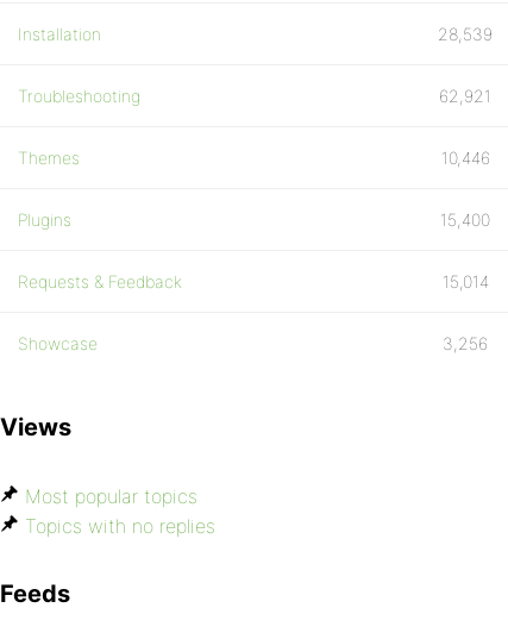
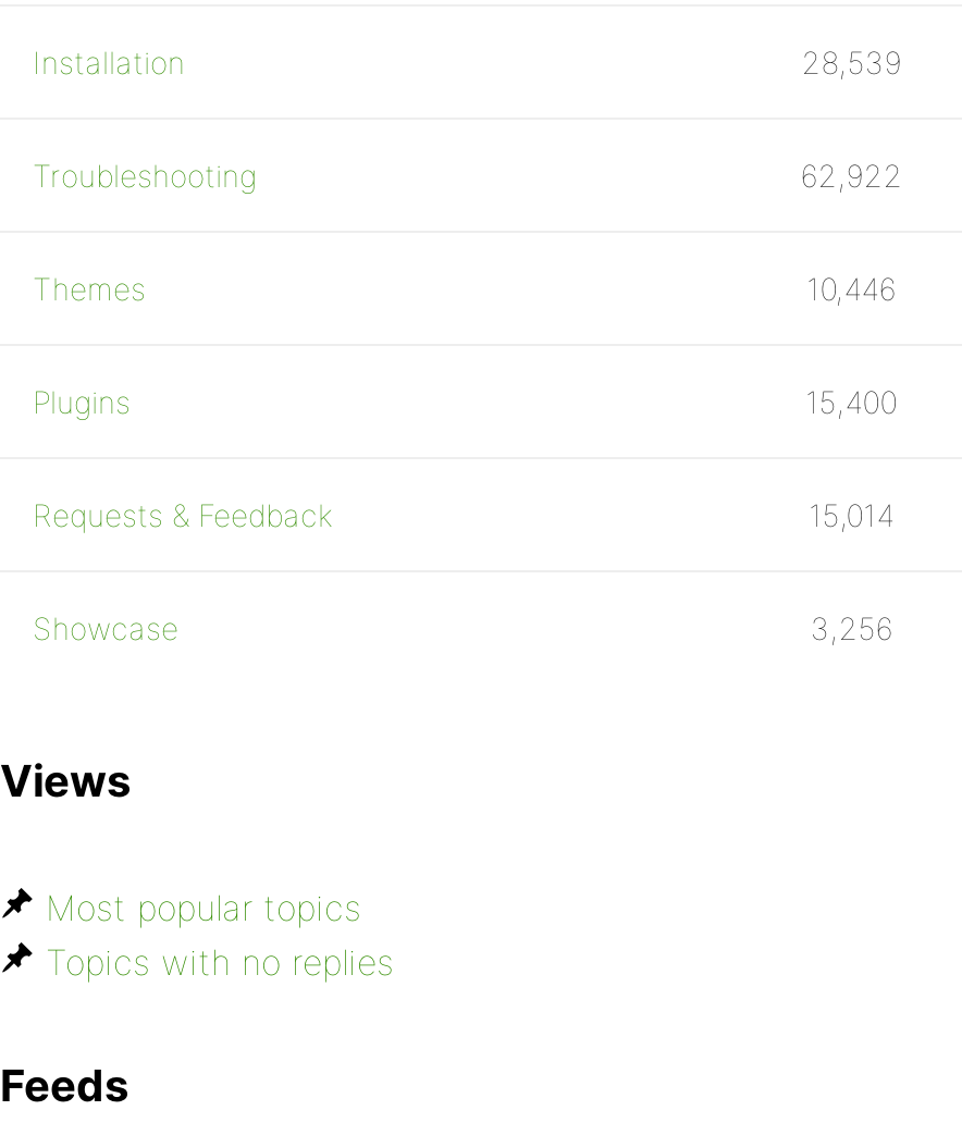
- 62,921
+ 62,922
